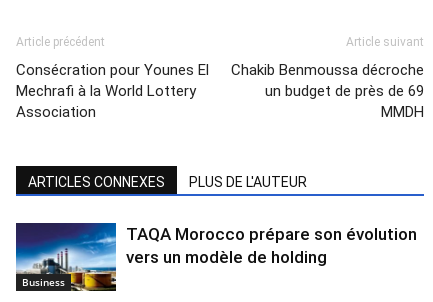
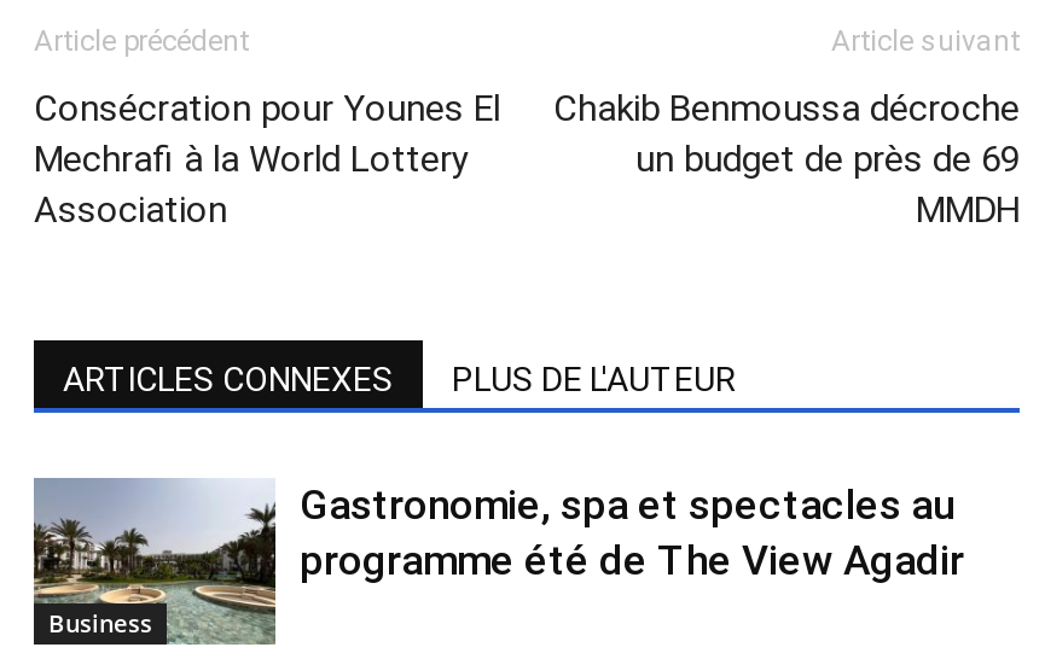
- [image]
- TAQA Morocco prépare son évolution
- vers un modèle de holding
+ [image]
+ Gastronomie, spa et spectacles au
+ programme été de The View Agadir
